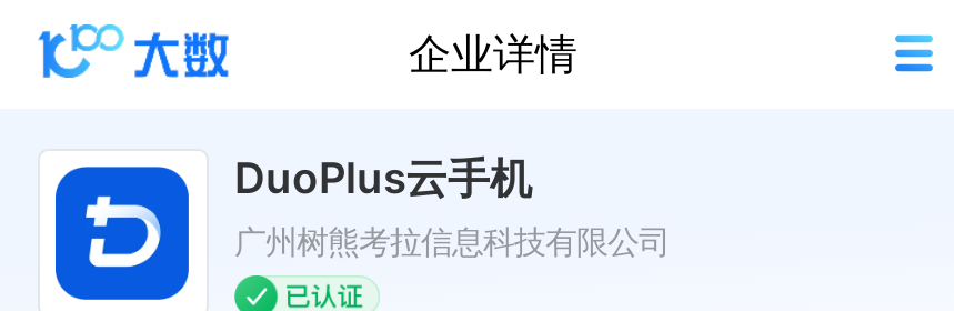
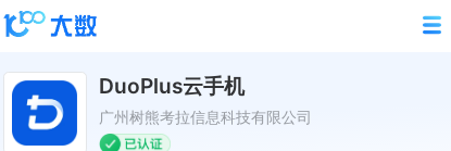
- 企业详情
